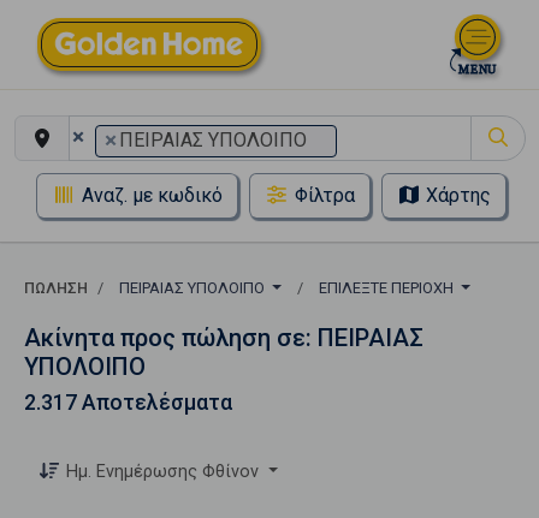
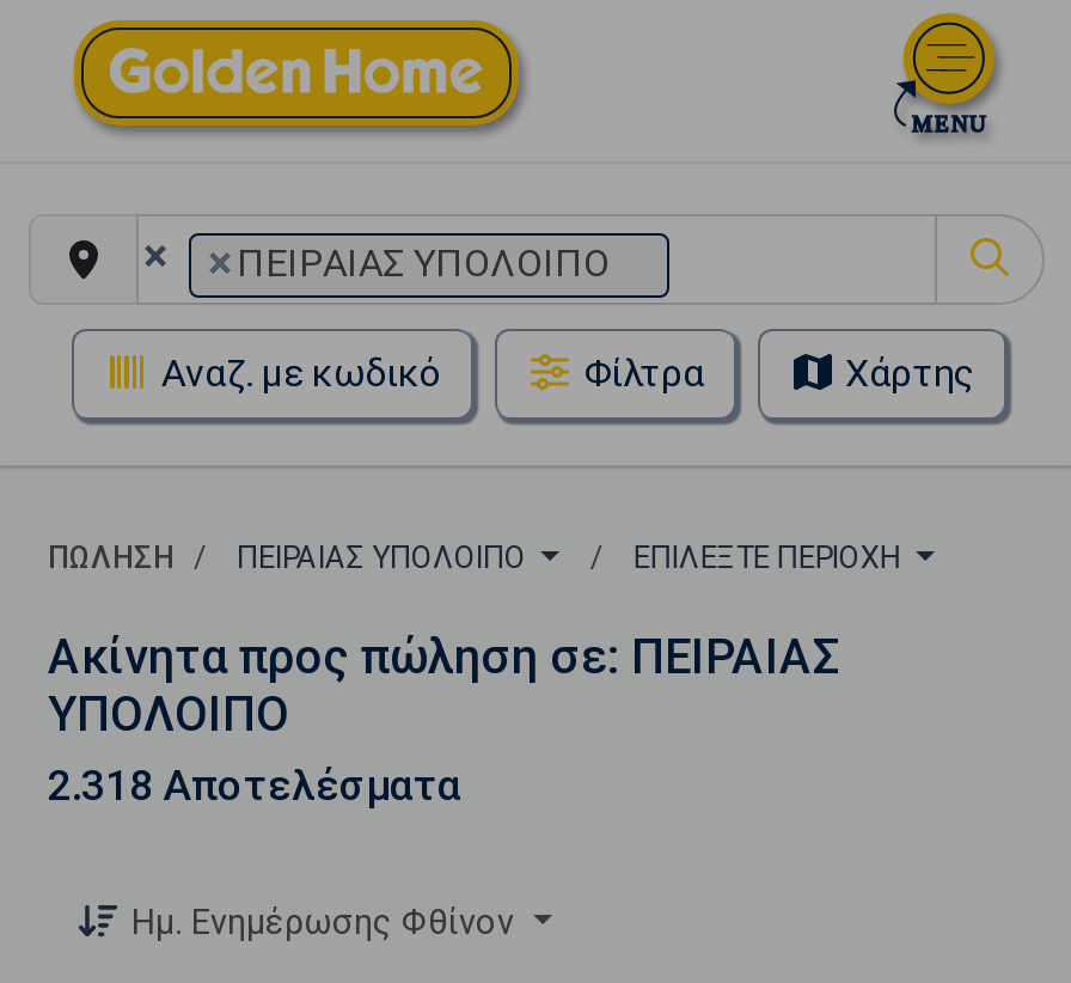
- 2.317 Αποτελέσματα
+ 2.318 Αποτελέσματα
